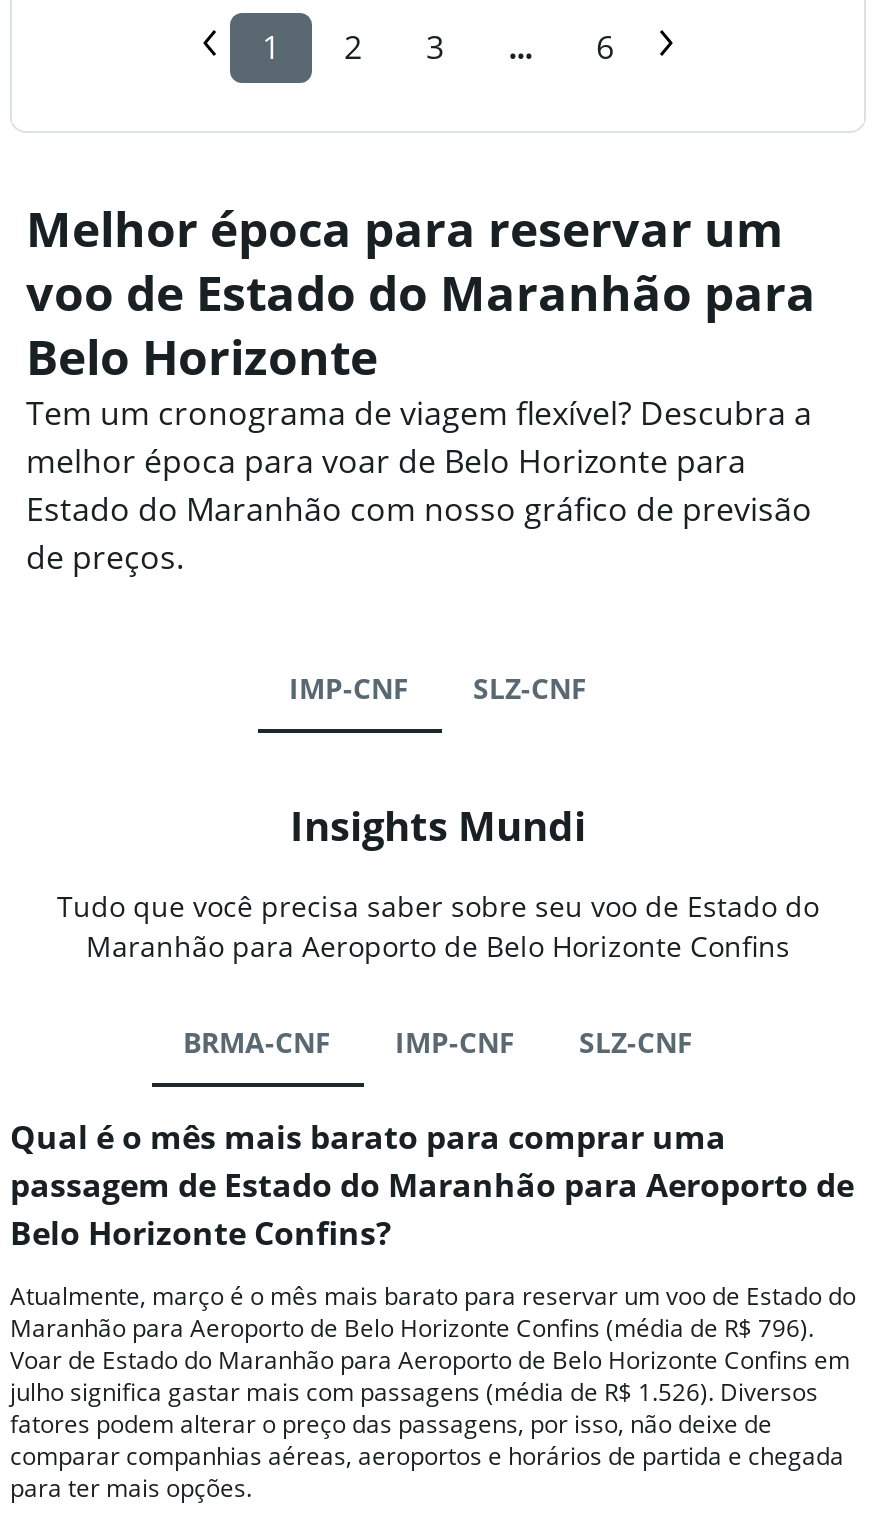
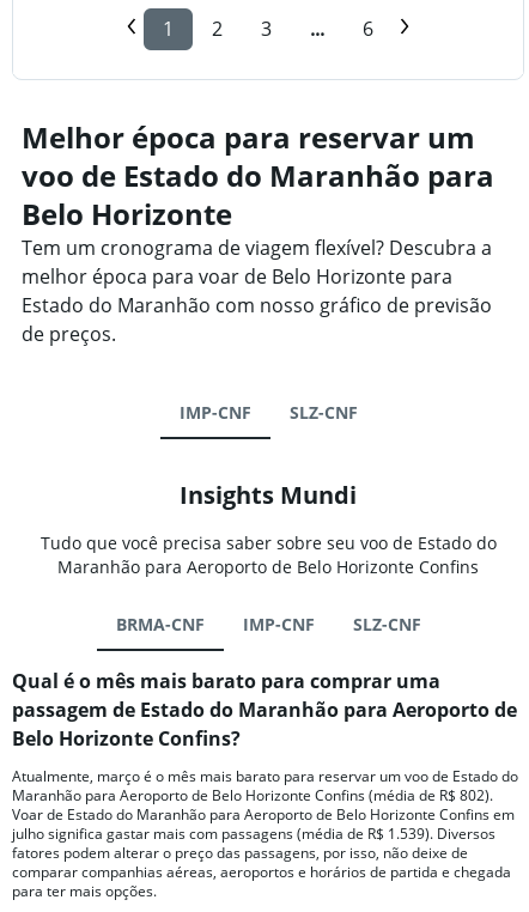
- Maranhão para Aeroporto de Belo Horizonte Confins (média de R$ 796).
+ Maranhão para Aeroporto de Belo Horizonte Confins (média de R$ 802).

- julho significa gastar mais com passagens (média de R$ 1.526). Diversos
+ julho significa gastar mais com passagens (média de R$ 1.539). Diversos
